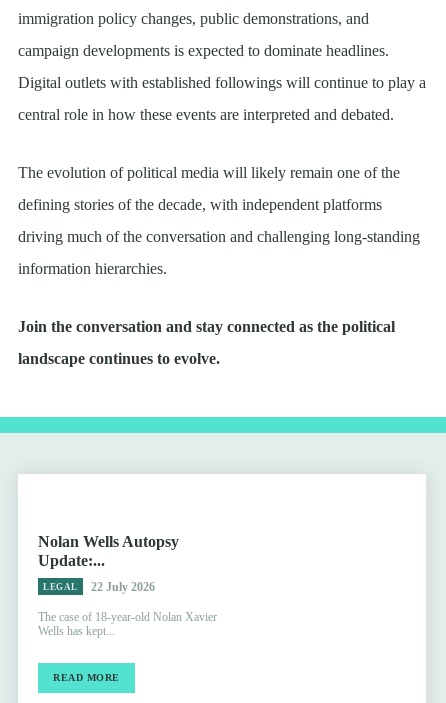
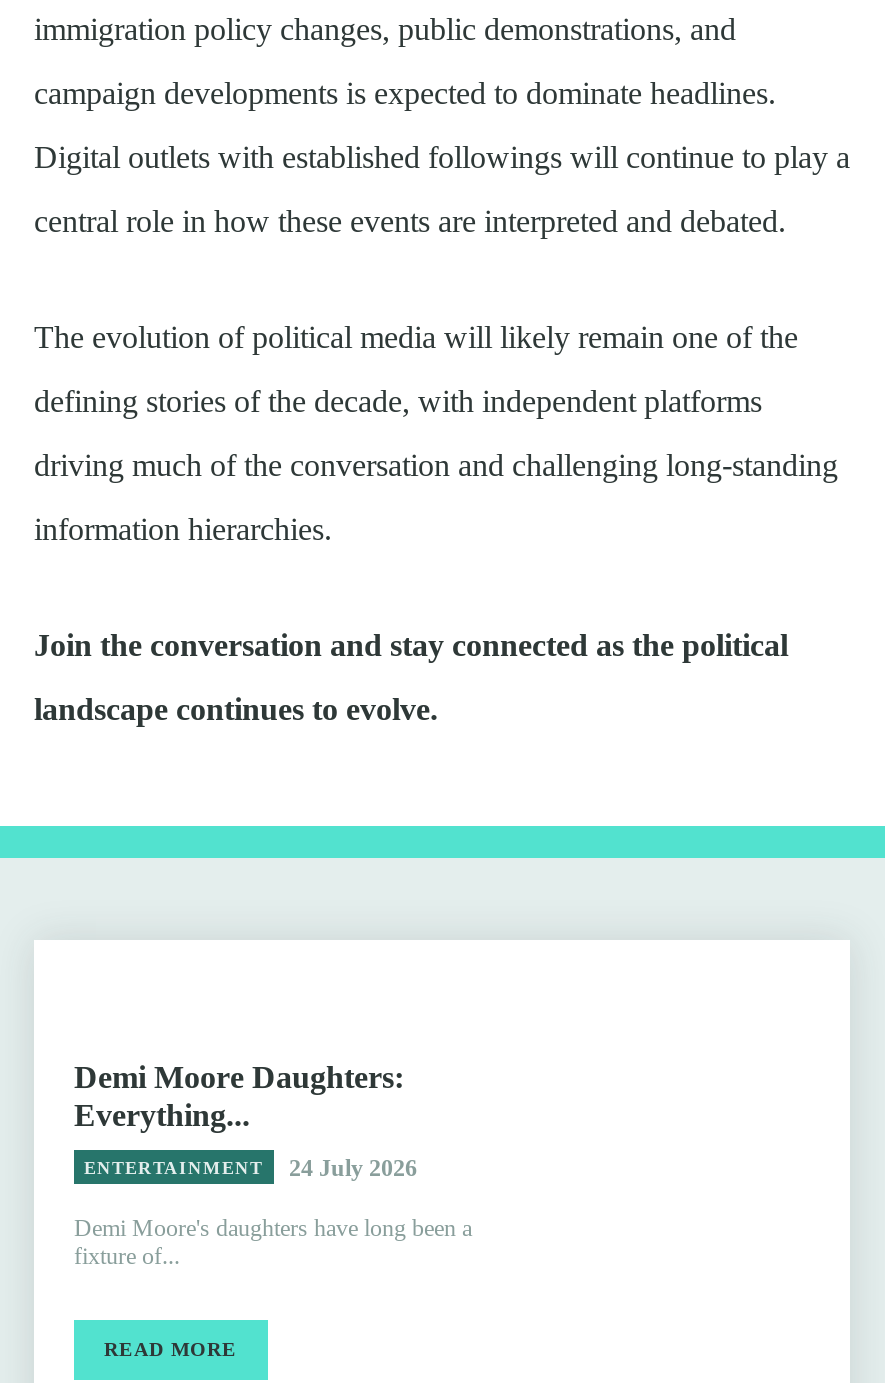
- Nolan Wells Autopsy
- Update:...
+ Demi Moore Daughters:
+ Everything...

- LEGAL
- 22 July 2026
+ ENTERTAINMENT
+ 24 July 2026

- The case of 18-year-old Nolan Xavier
- Wells has kept...
+ Demi Moore's daughters have long been a
+ fixture of...
